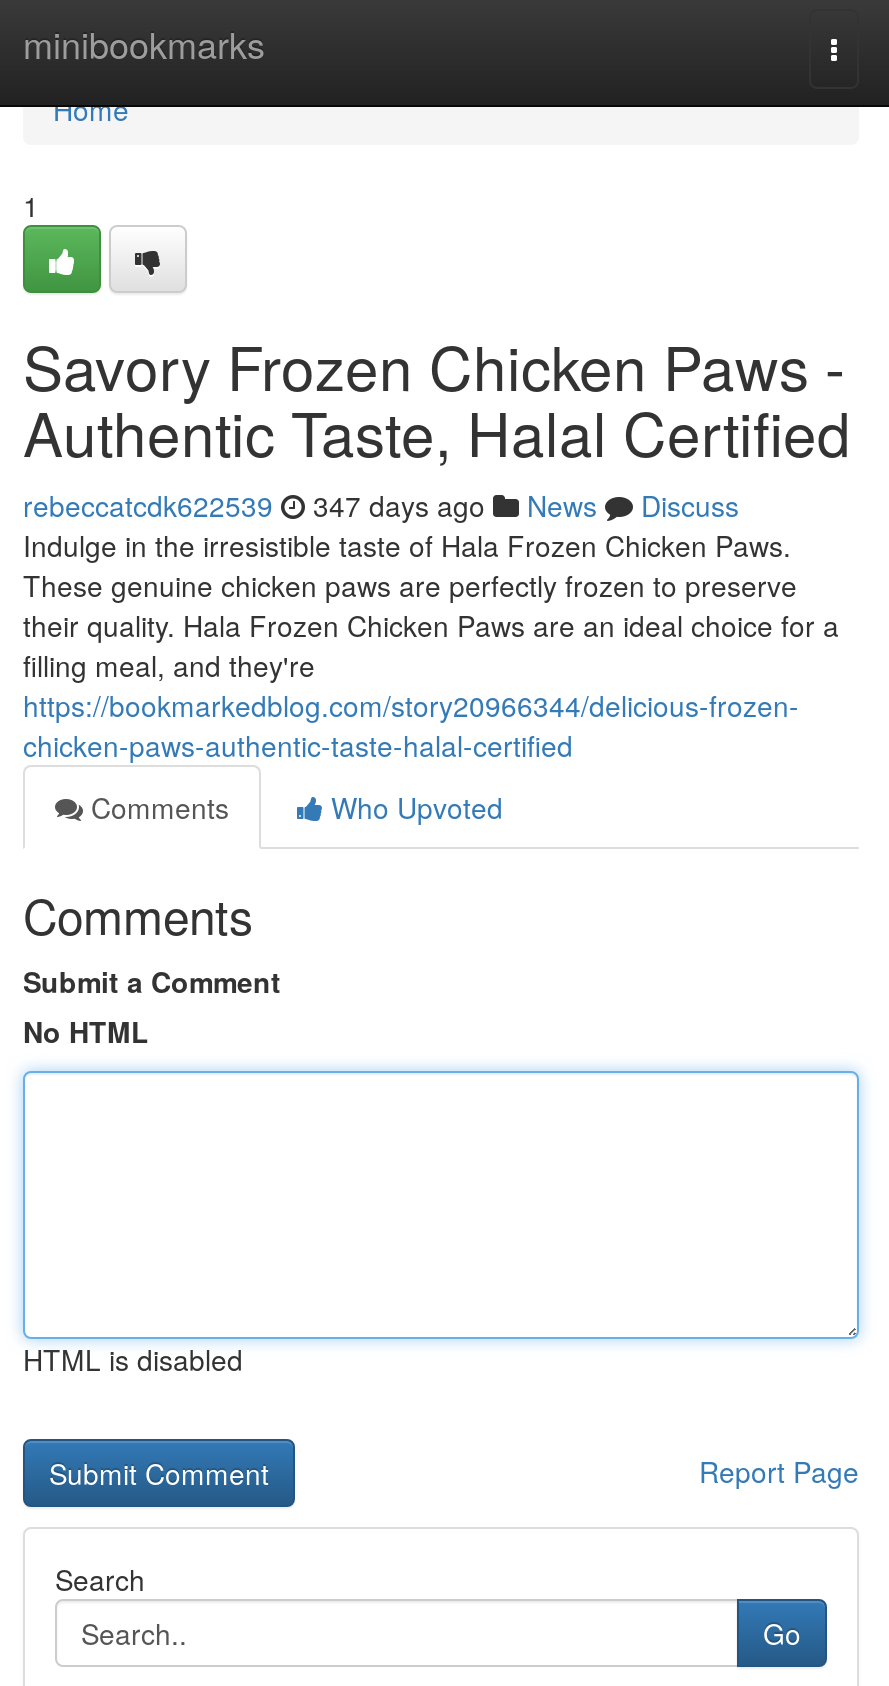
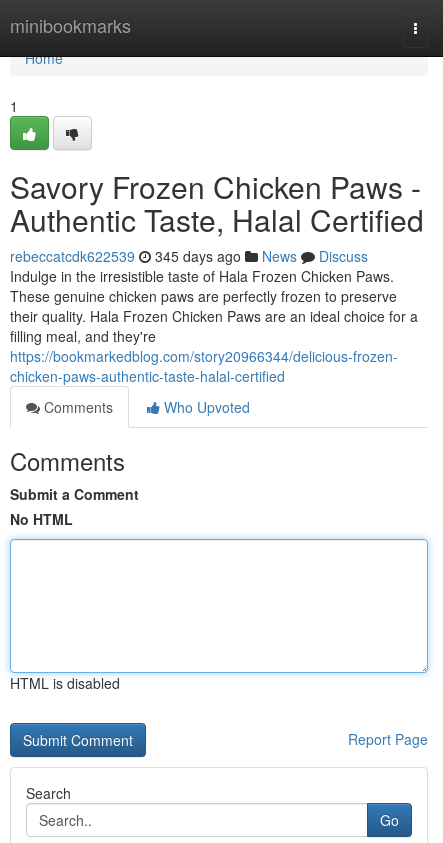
- rebeccatcdk622539 347 days ago News Discuss
+ rebeccatcdk622539 345 days ago News Discuss
